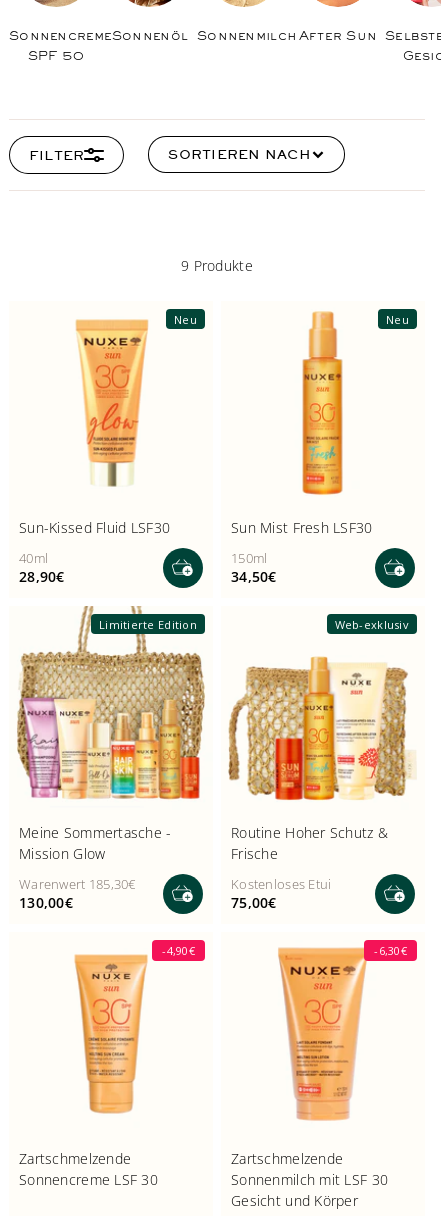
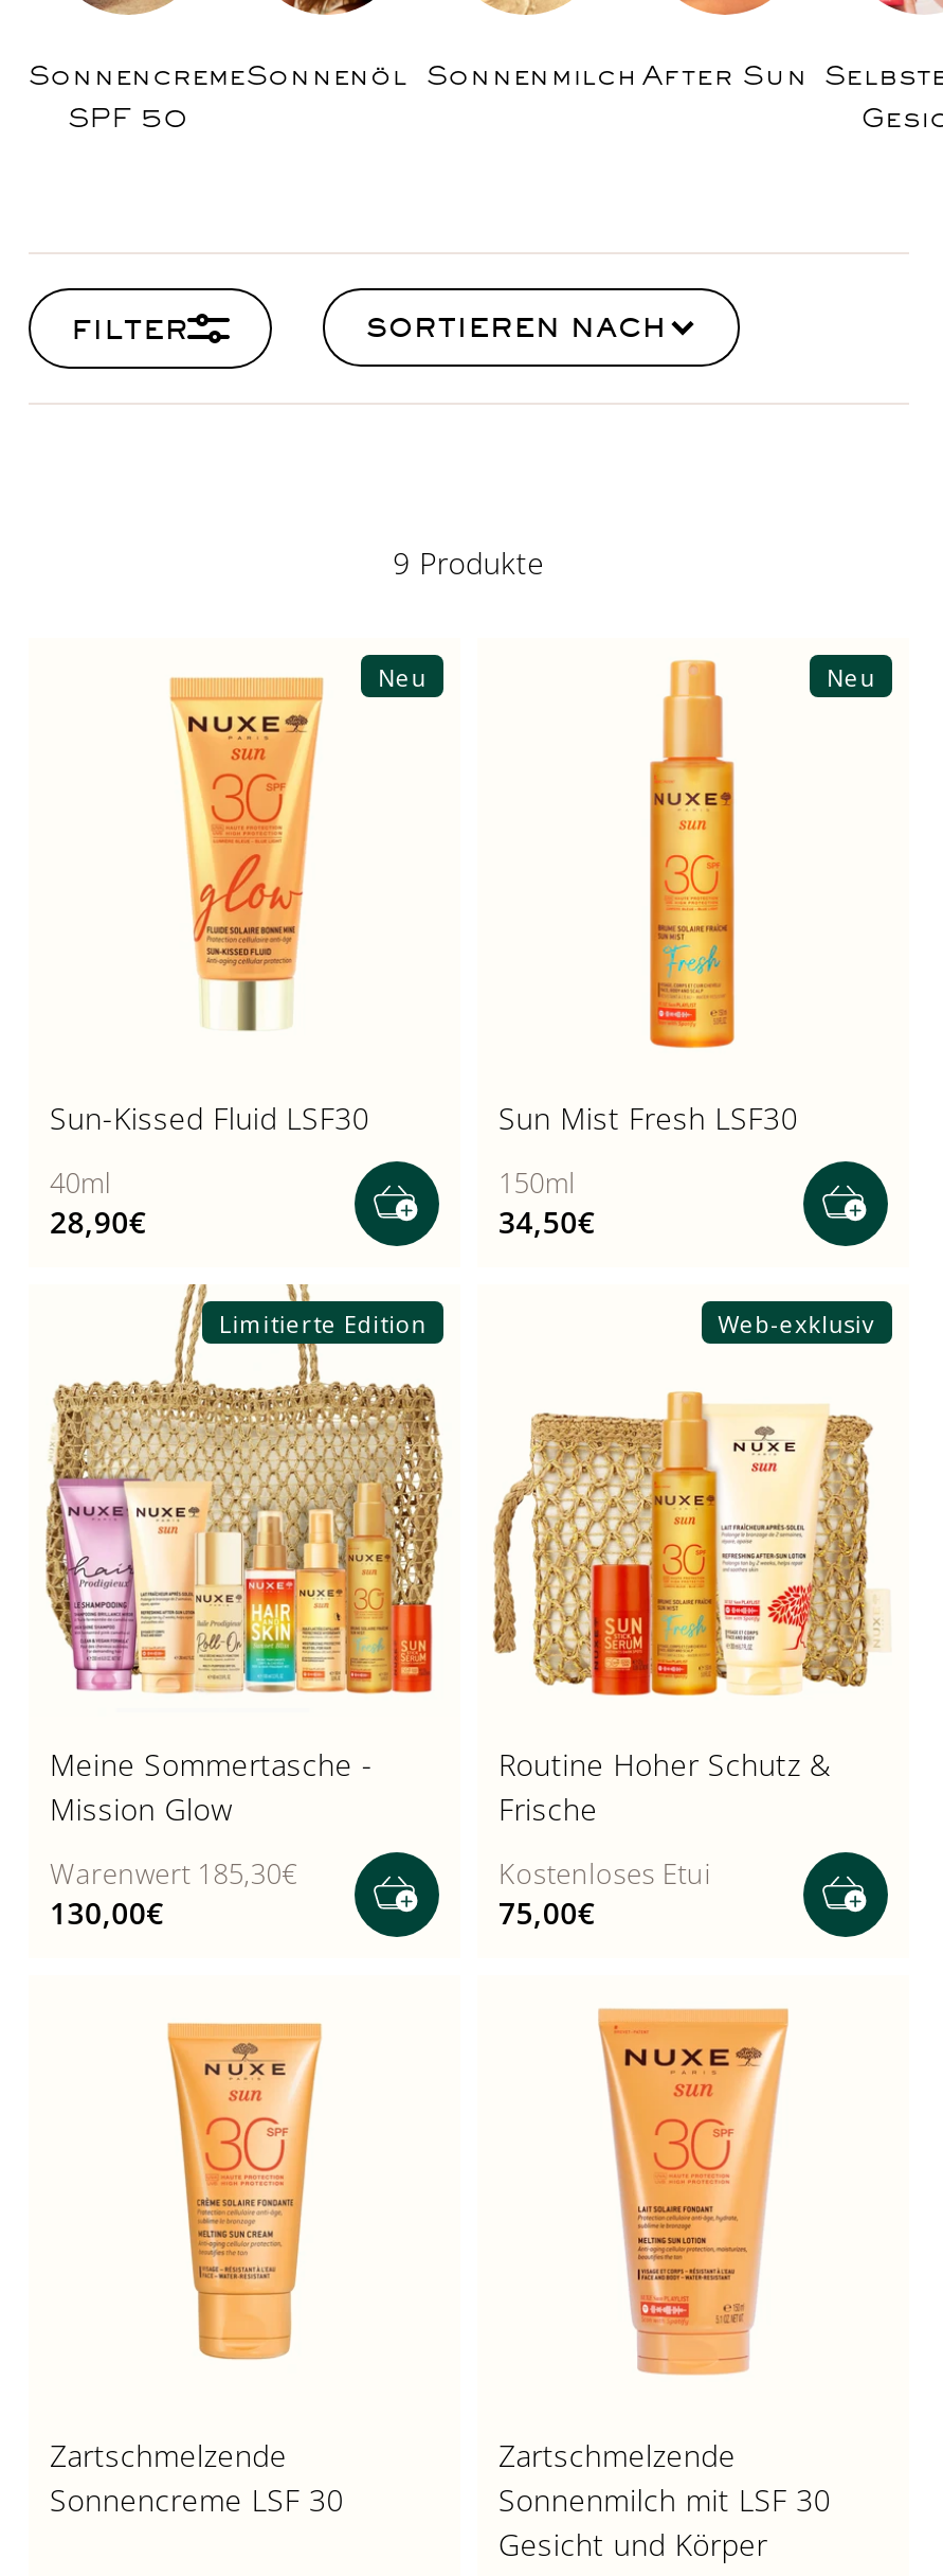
- -4,90€

- -6,30€
